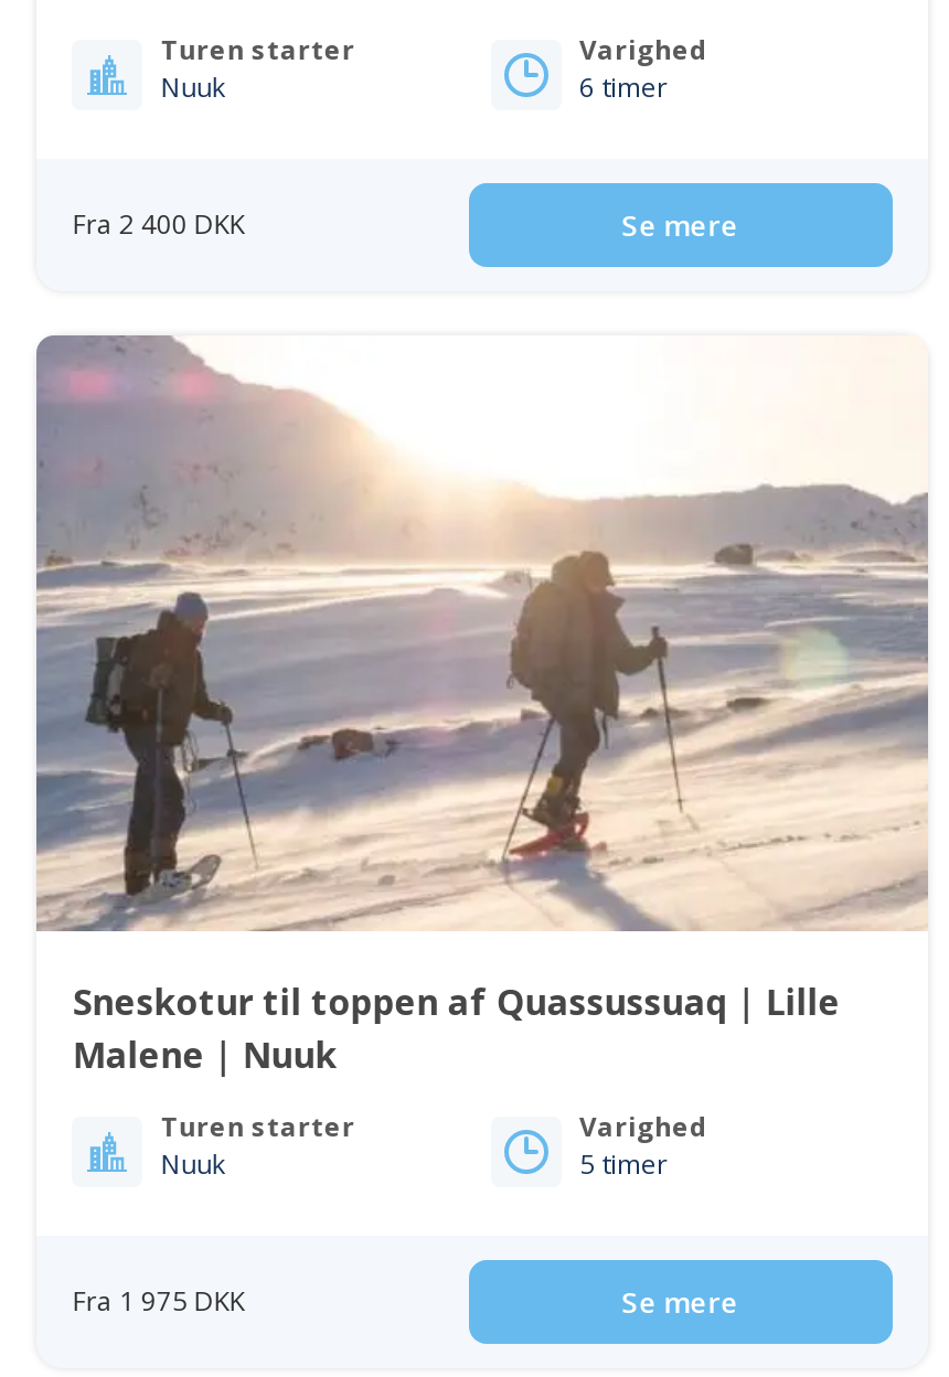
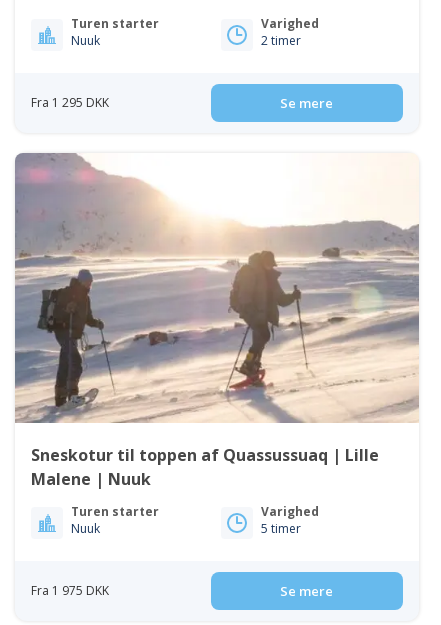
- 6 timer
+ 2 timer

- Fra 2 400 DKK
+ Fra 1 295 DKK
